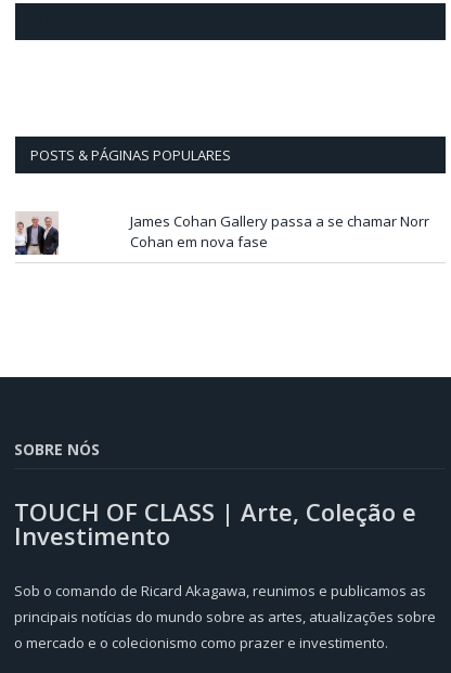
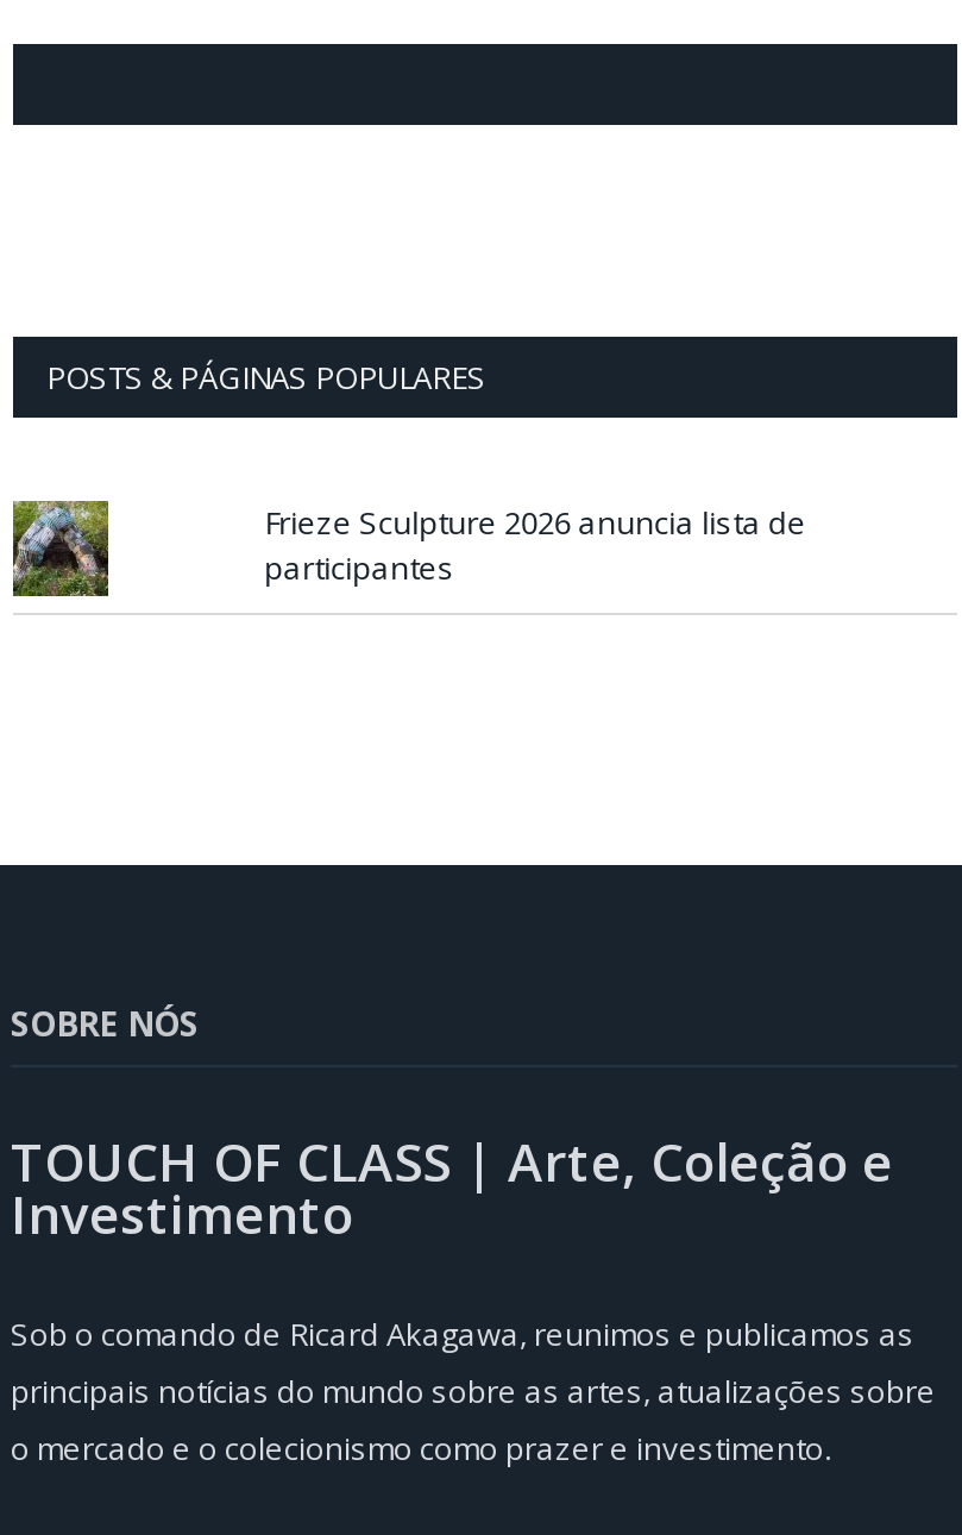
- [image]
+ [image]

- James Cohan Gallery passa a se chamar Norr
- Cohan em nova fase
+ Frieze Sculpture 2026 anuncia lista de
+ participantes
